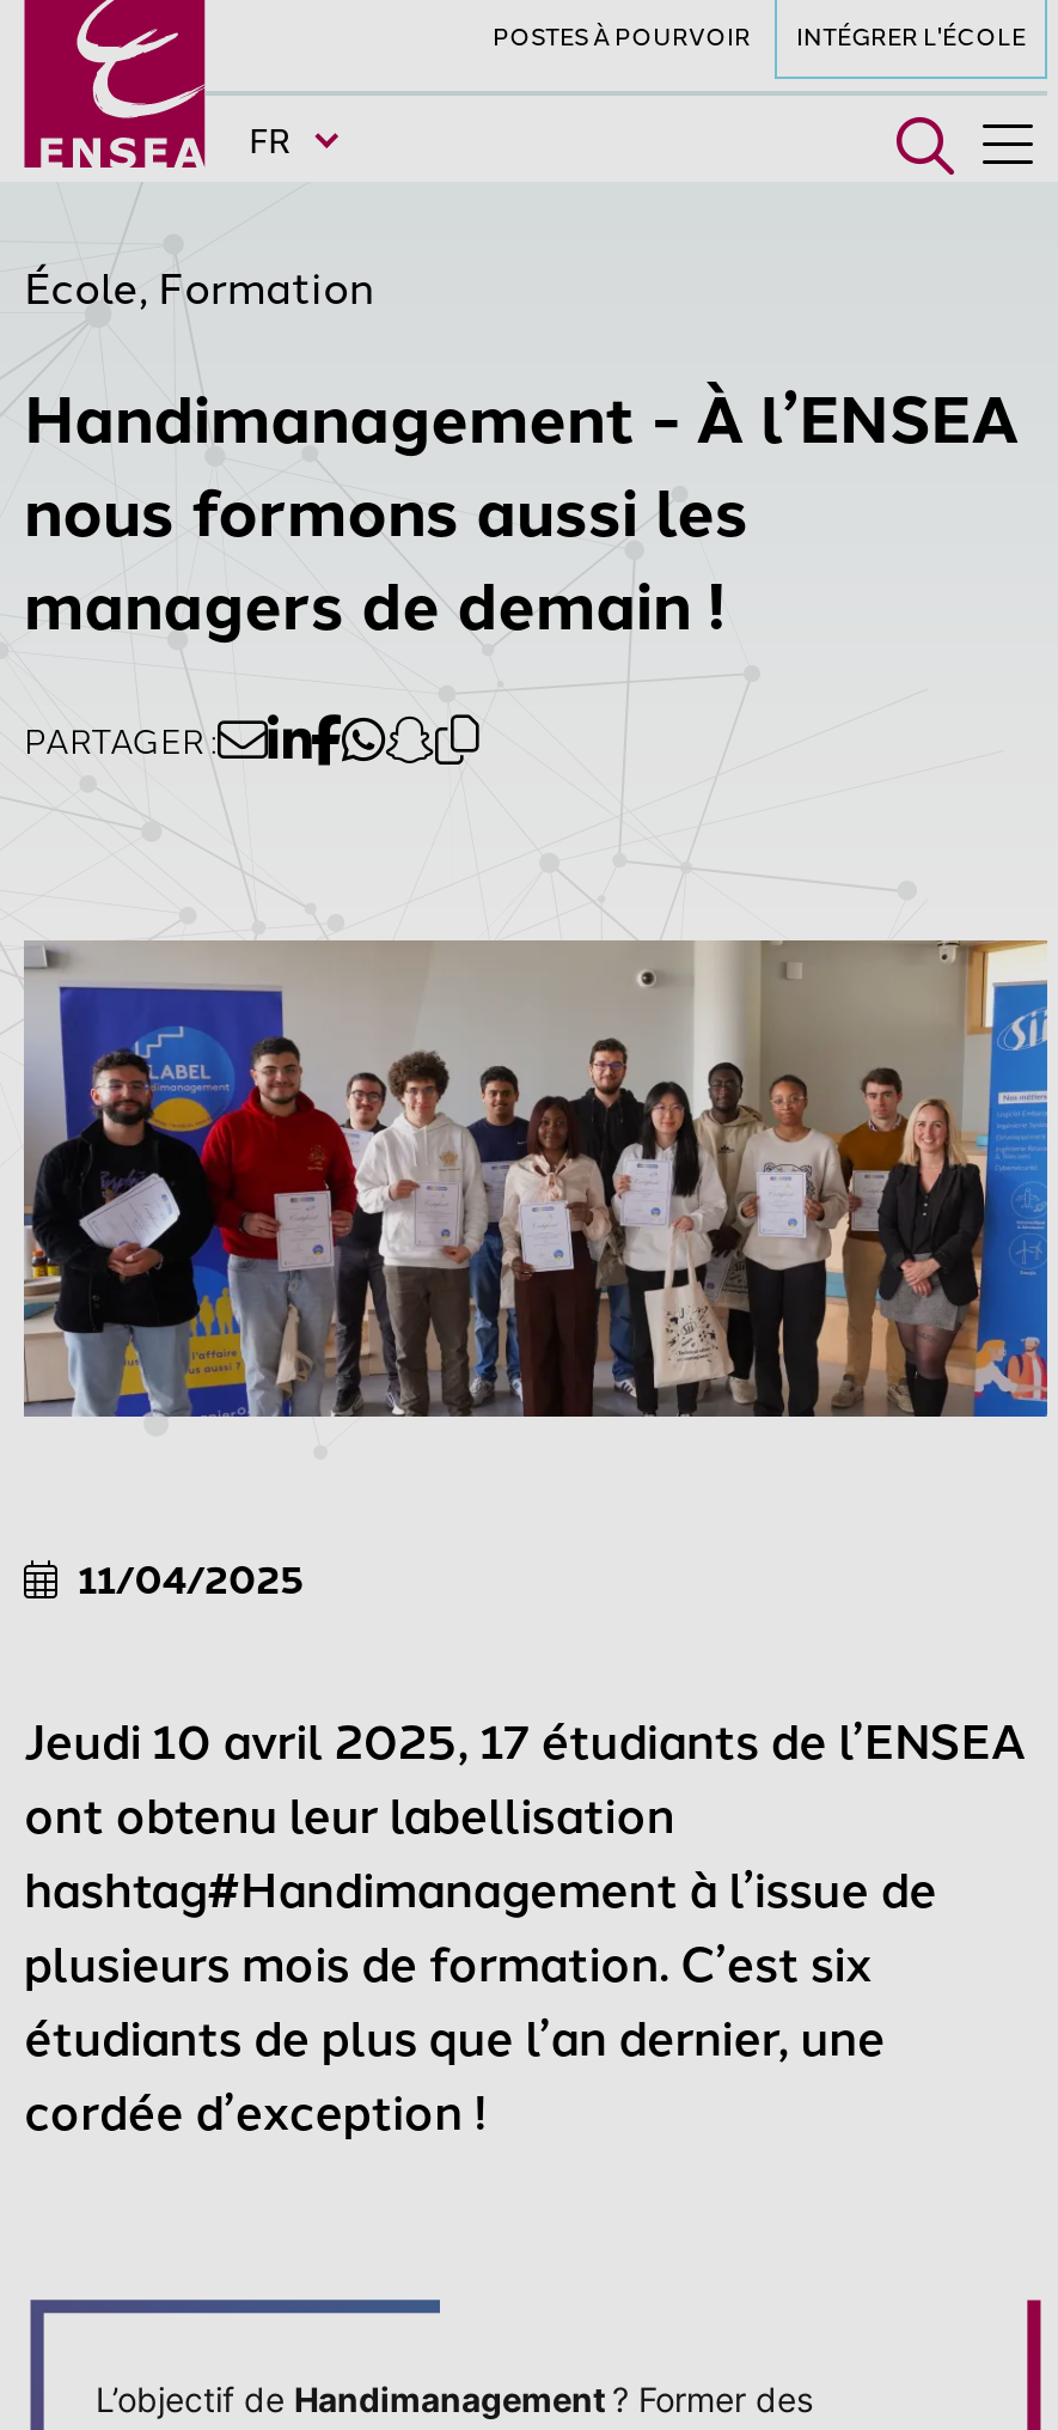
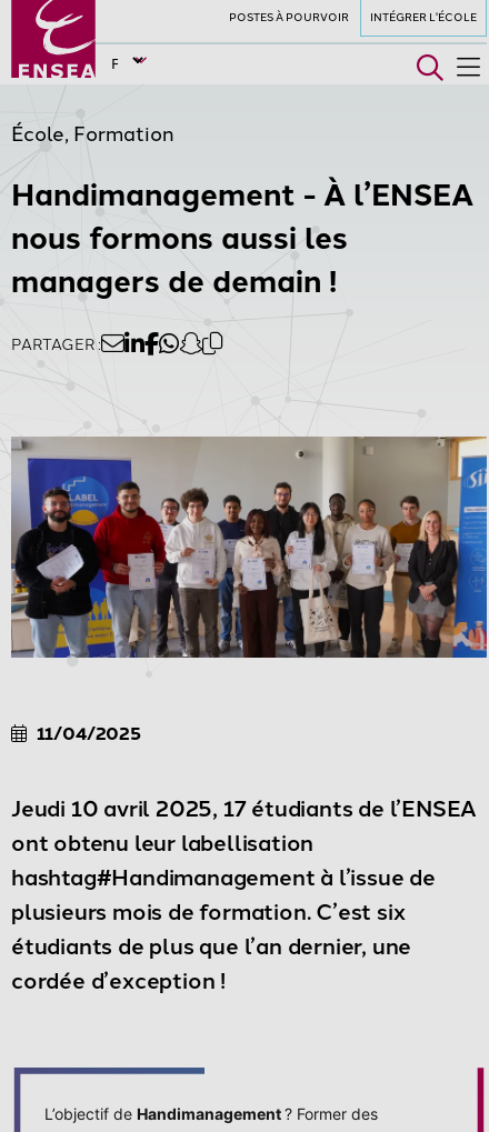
- FR
